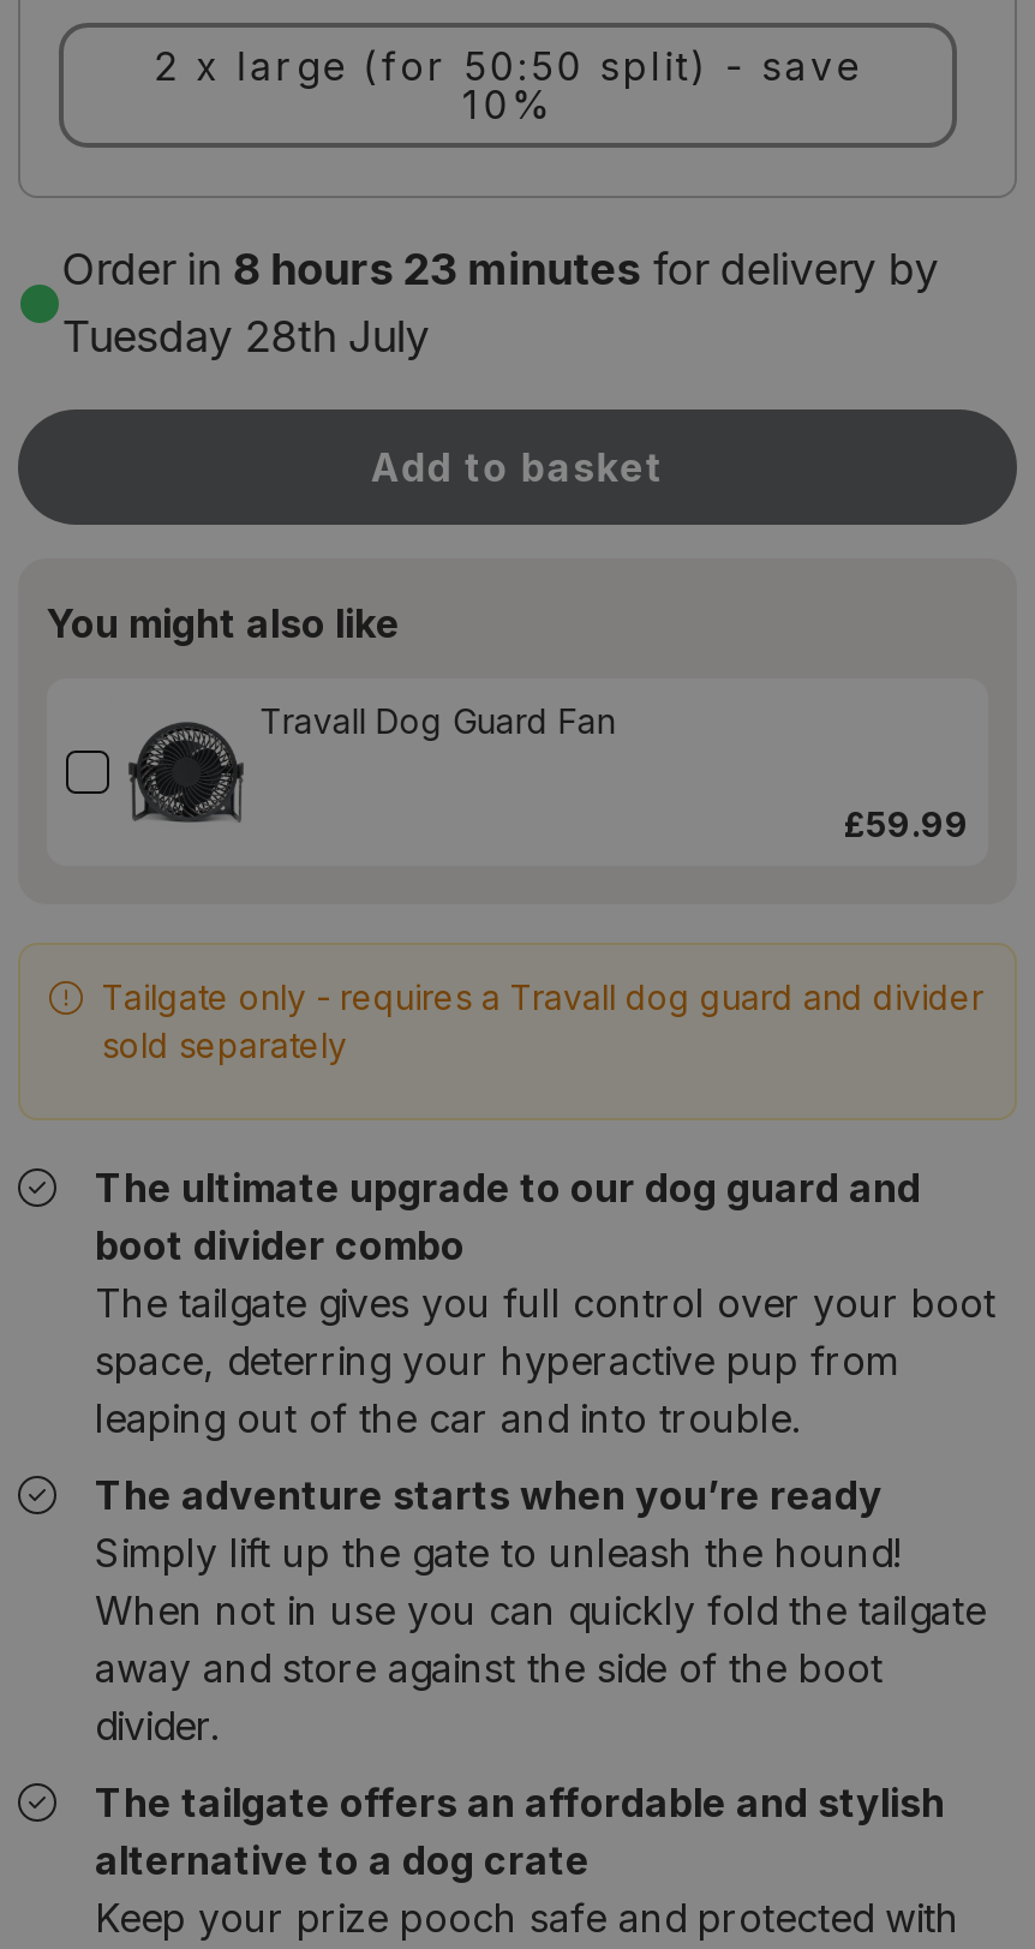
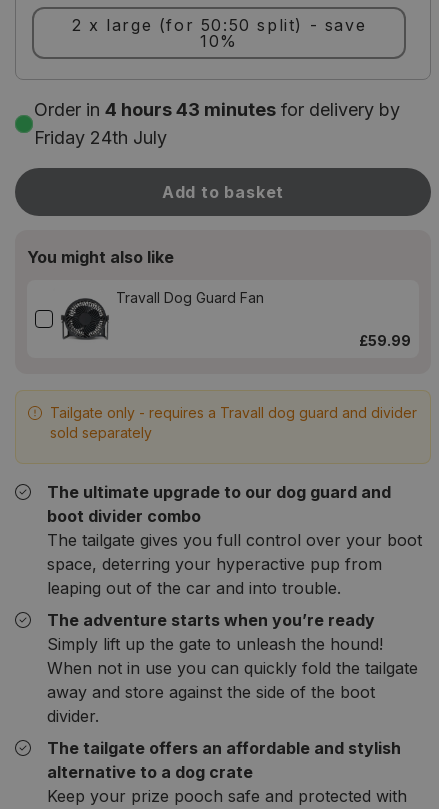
- Order in 8 hours 23 minutes for delivery by
+ Order in 4 hours 43 minutes for delivery by

- Tuesday 28th July
+ Friday 24th July
